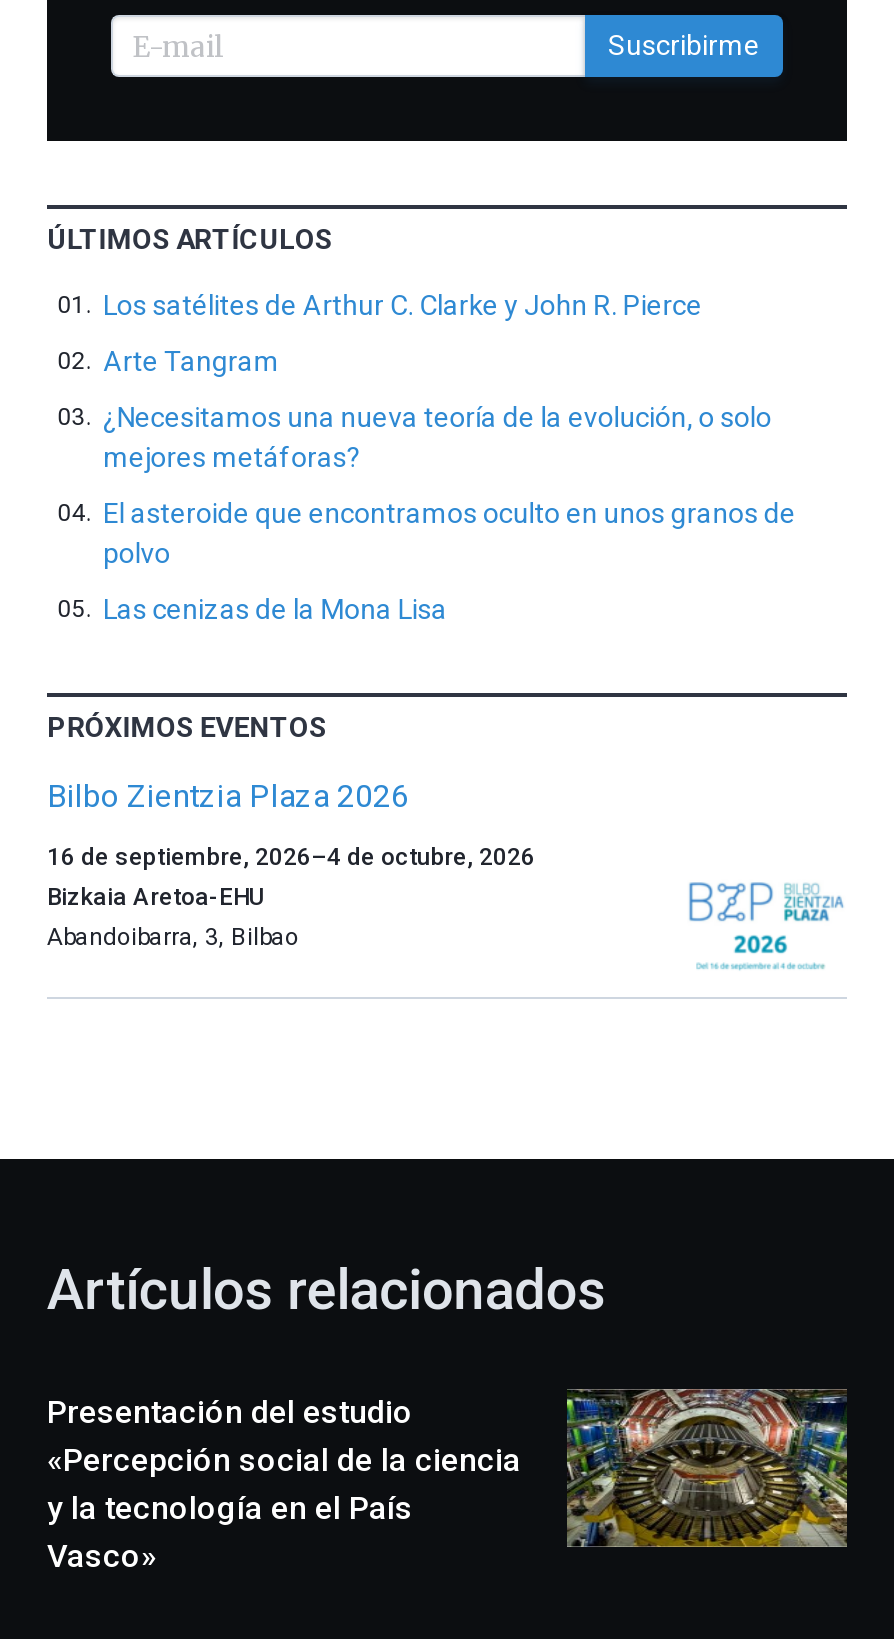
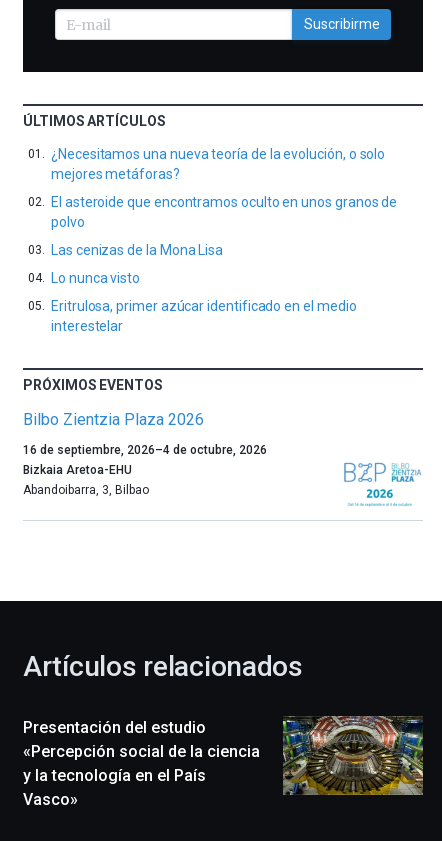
- Los satélites de Arthur C. Clarke y John R. Pierce
- Arte Tangram

moved up: ¿Necesitamos una nueva teoría de la evolución, o solo | mejores metáforas? | El asteroide que encontramos oculto en unos granos de | polvo | Las cenizas de la Mona Lisa

+ Lo nunca visto
+ Eritrulosa, primer azúcar identificado en el medio
+ interestelar
